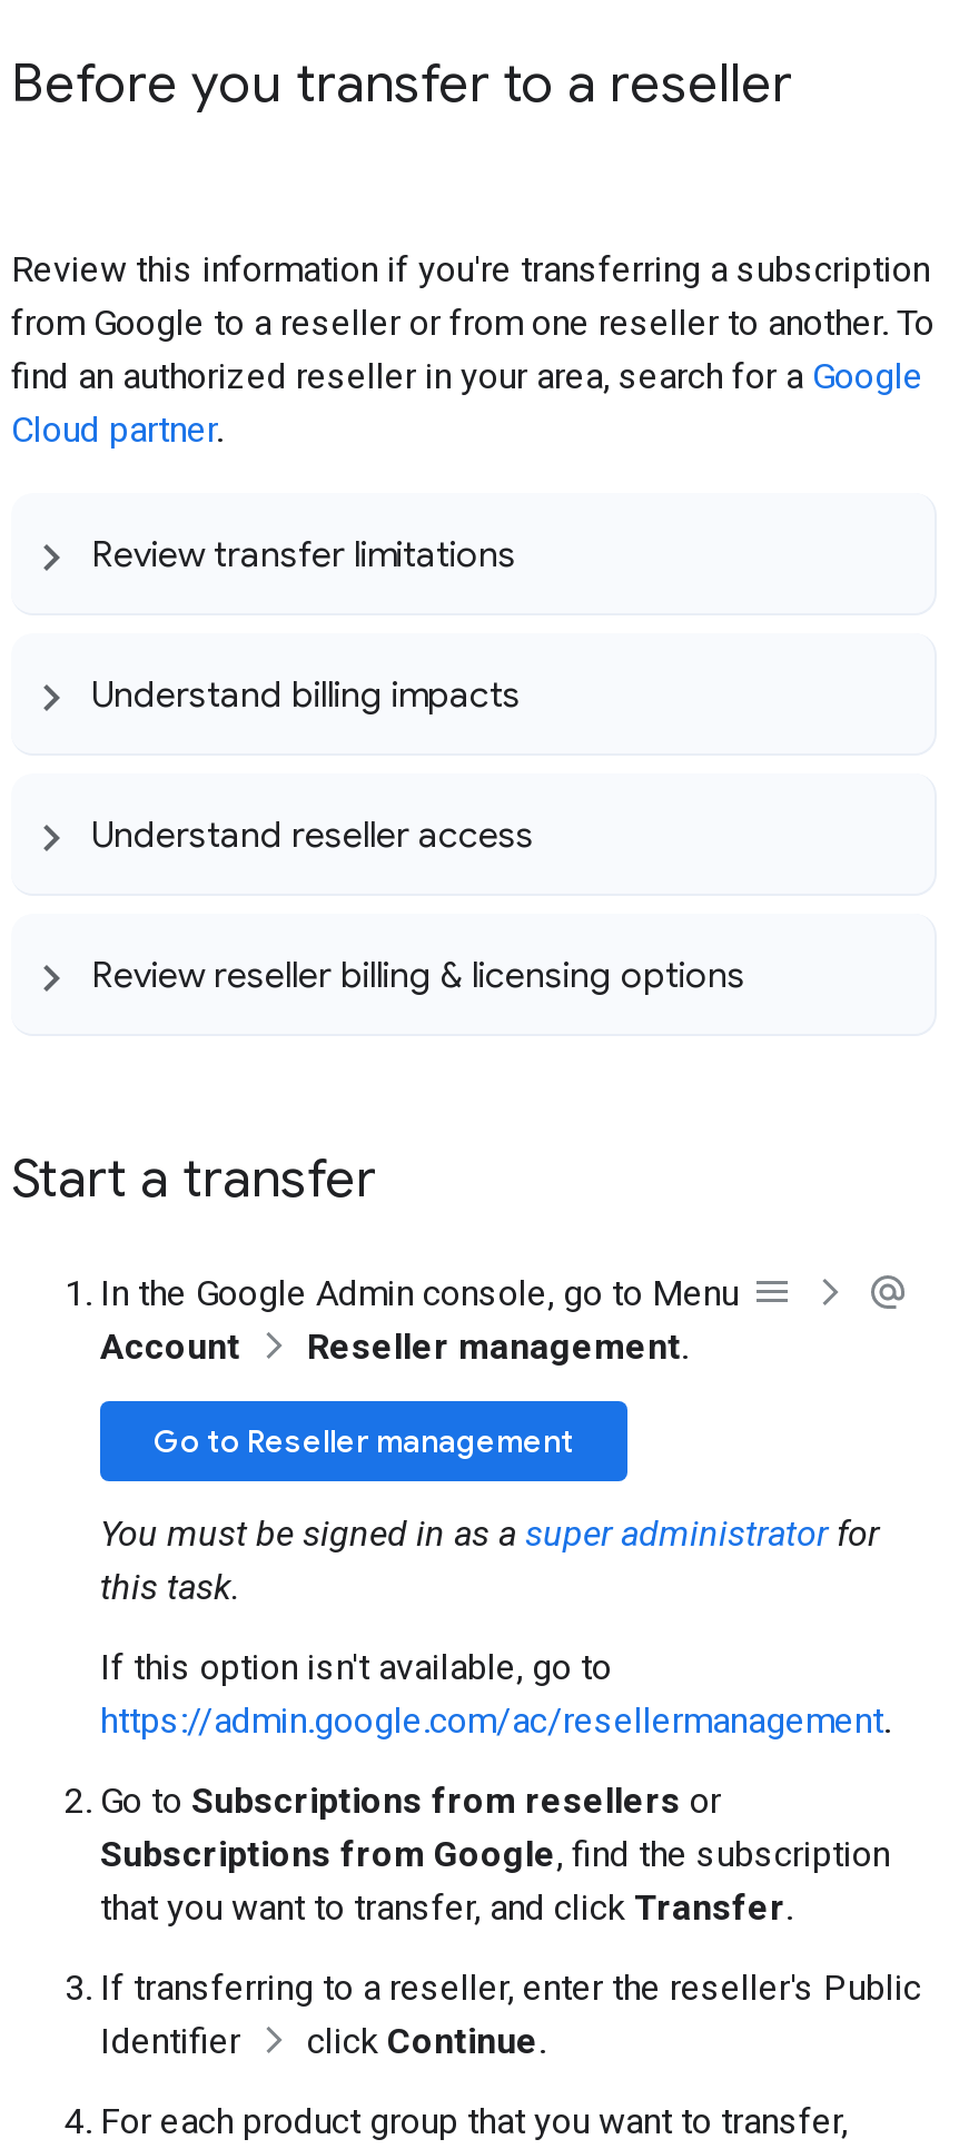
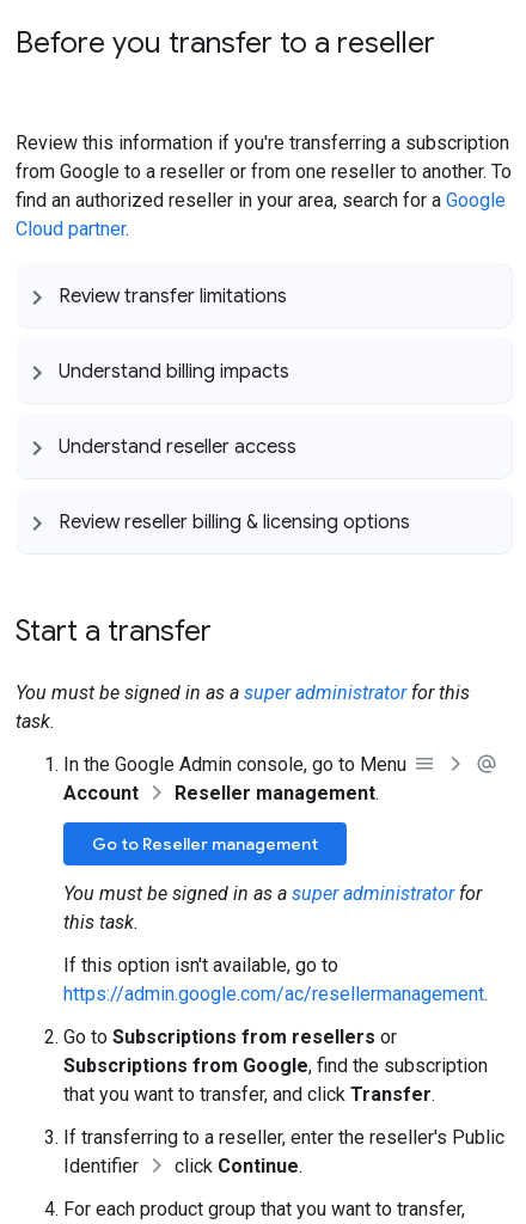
+ You must be signed in as a super administrator for this
+ task.
